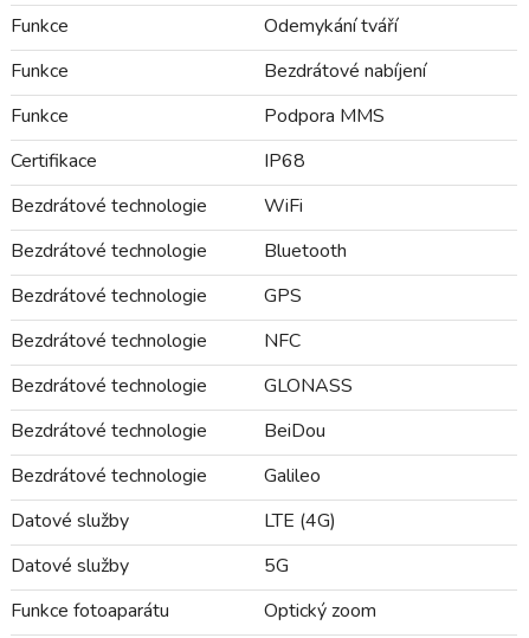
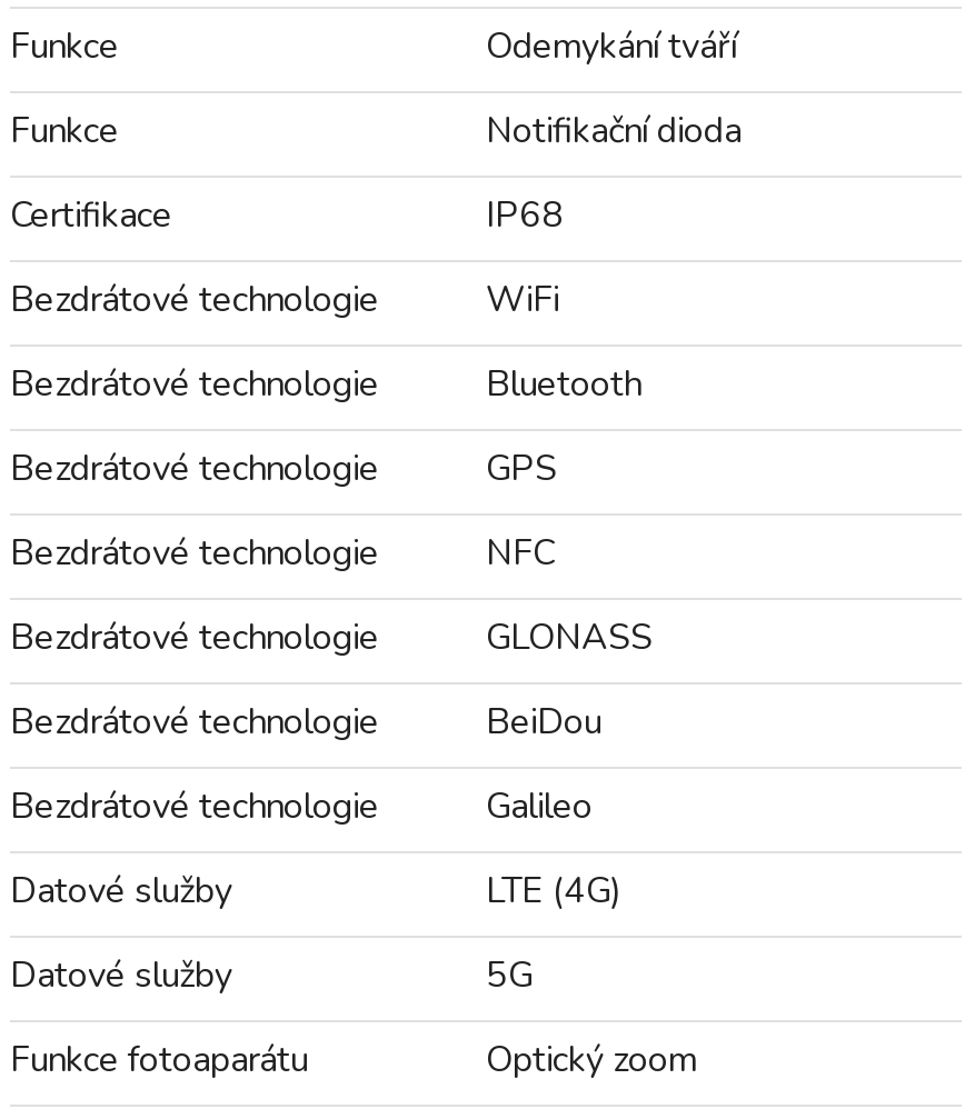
- Bezdrátové nabíjení
- Funkce
- Podpora MMS
+ Notifikační dioda
